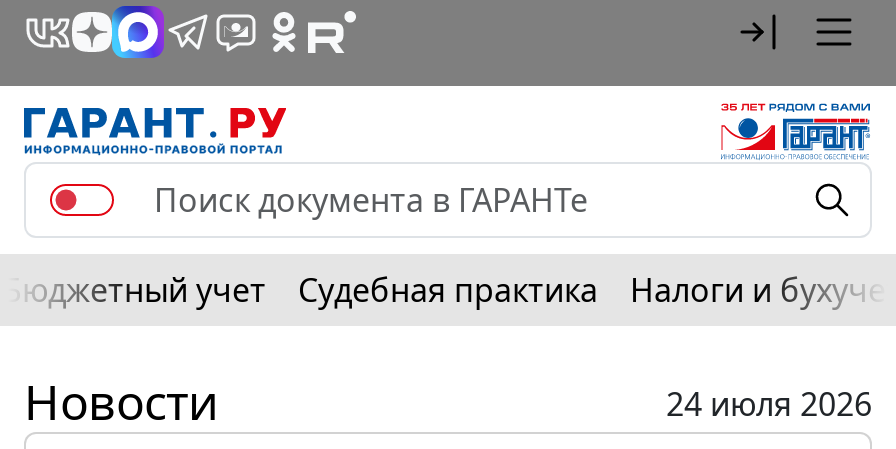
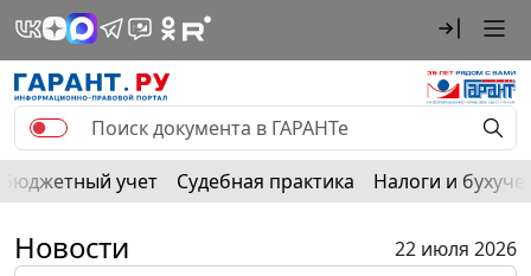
- 24 июля 2026
+ 22 июля 2026
